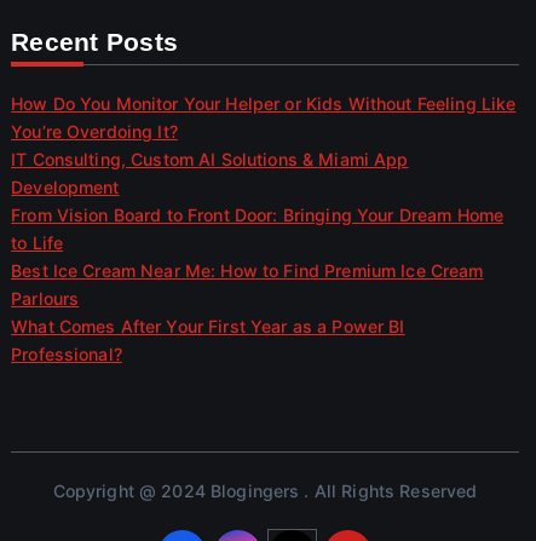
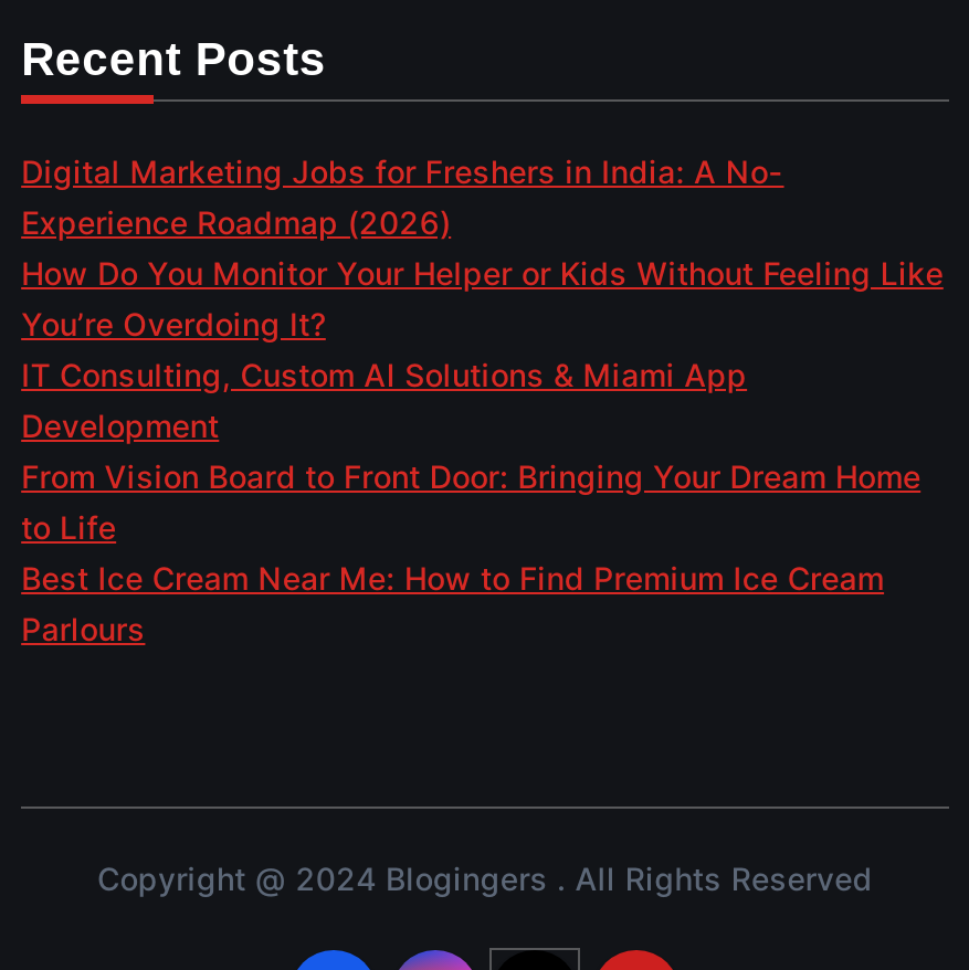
+ Digital Marketing Jobs for Freshers in India: A No-
+ Experience Roadmap (2026)

moved down: How Do You Monitor Your Helper or Kids Without Feeling Like | You’re Overdoing It? | IT Consulting, Custom AI Solutions & Miami App | Development | From Vision Board to Front Door: Bringing Your Dream Home | to Life | Best Ice Cream Near Me: How to Find Premium Ice Cream | Parlours

- What Comes After Your First Year as a Power BI
- Professional?
